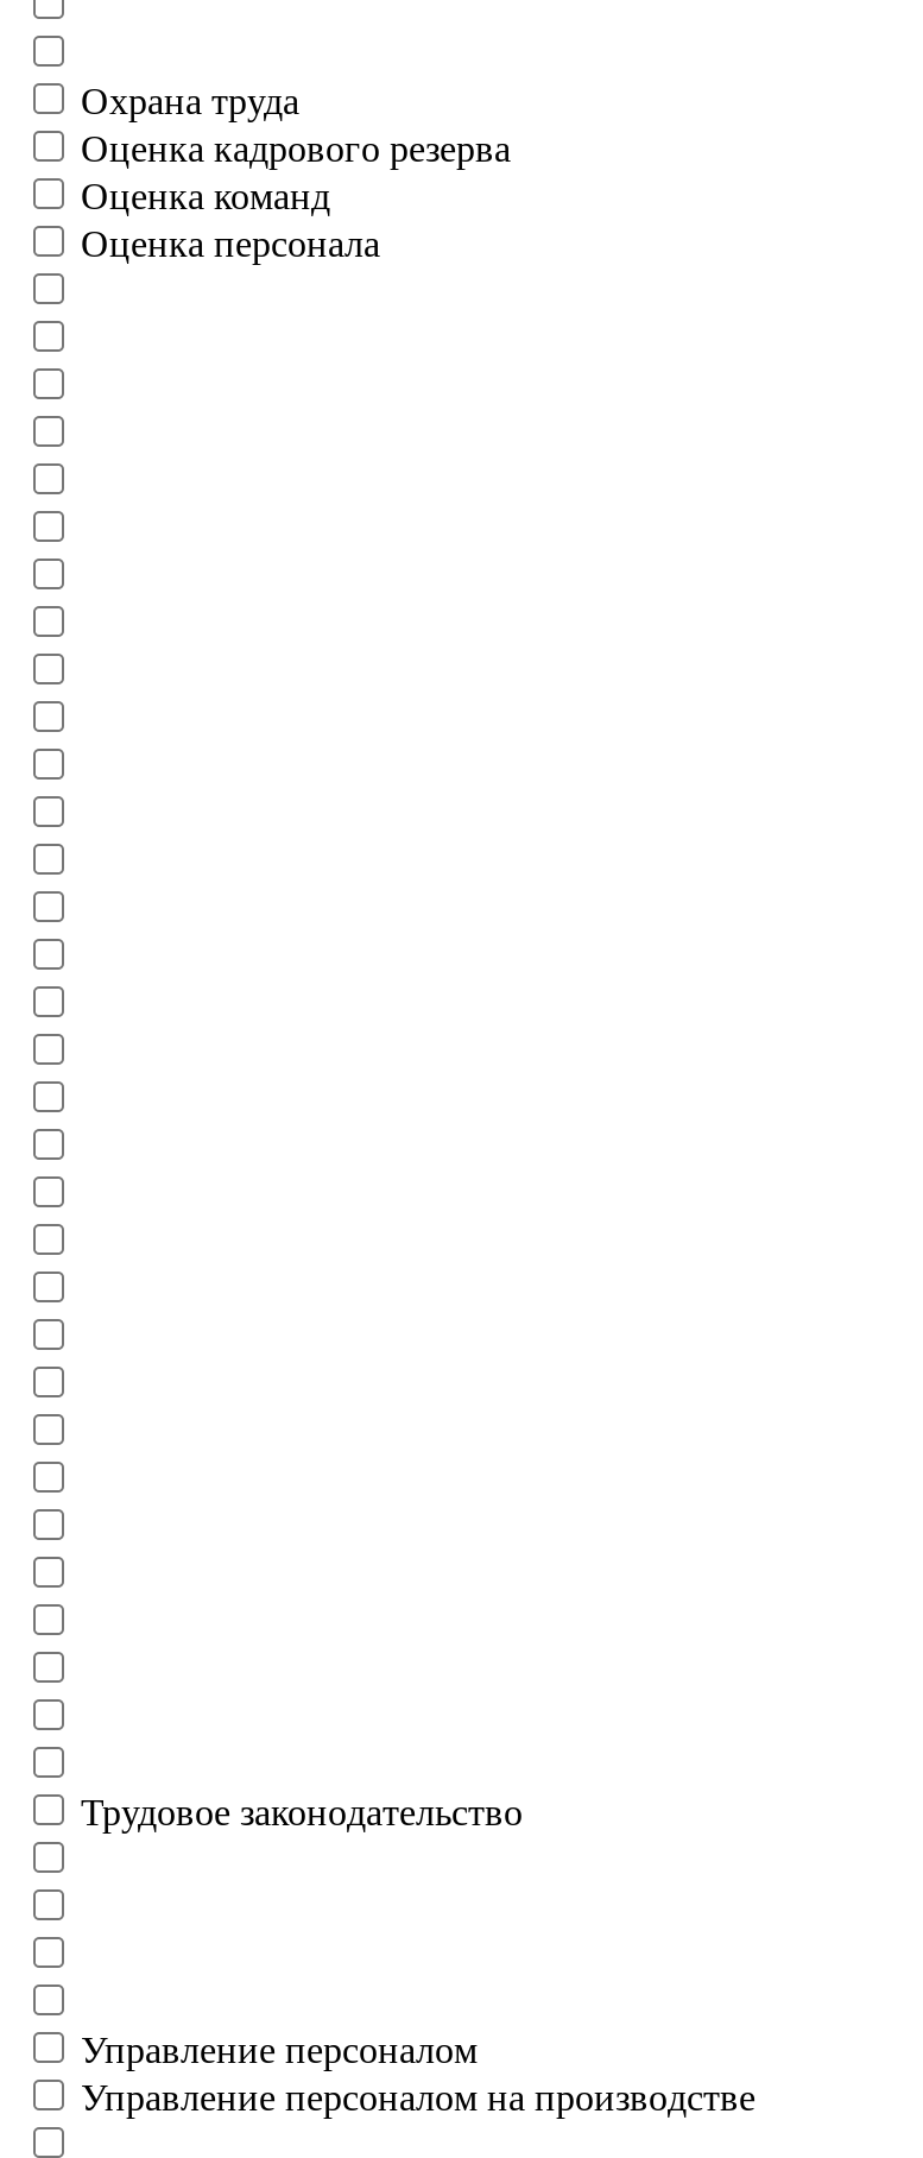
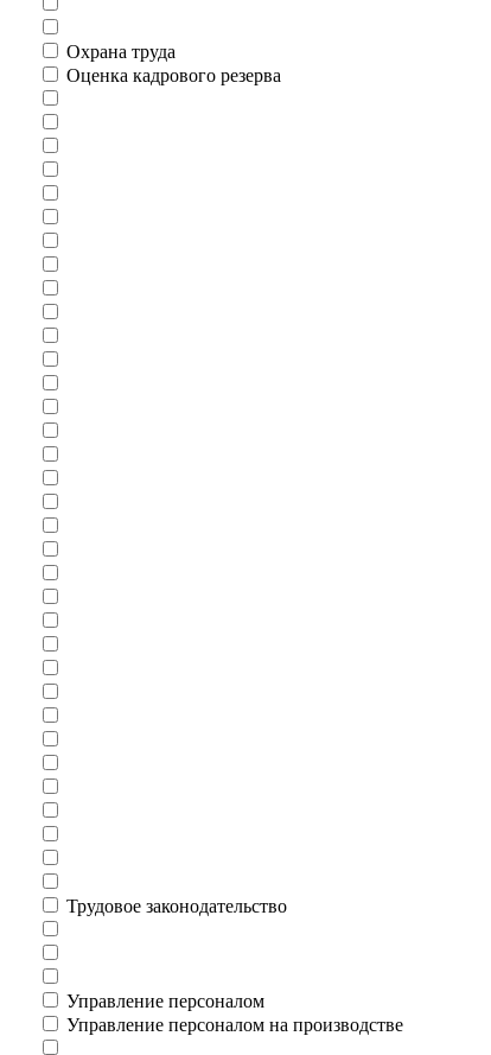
- Оценка команд
- Оценка персонала
